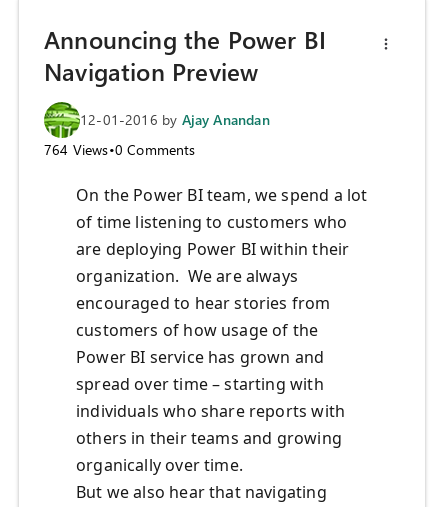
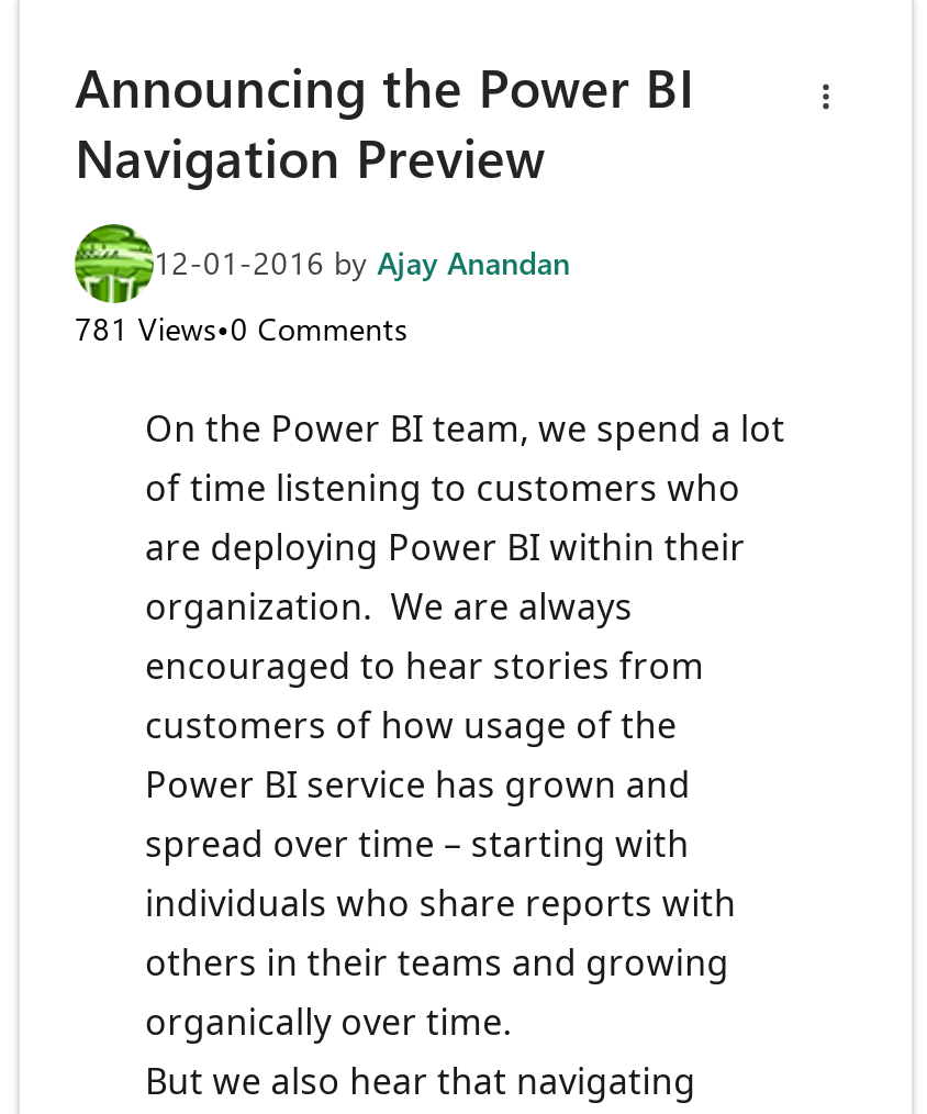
- 764 Views•0 Comments
+ 781 Views•0 Comments
